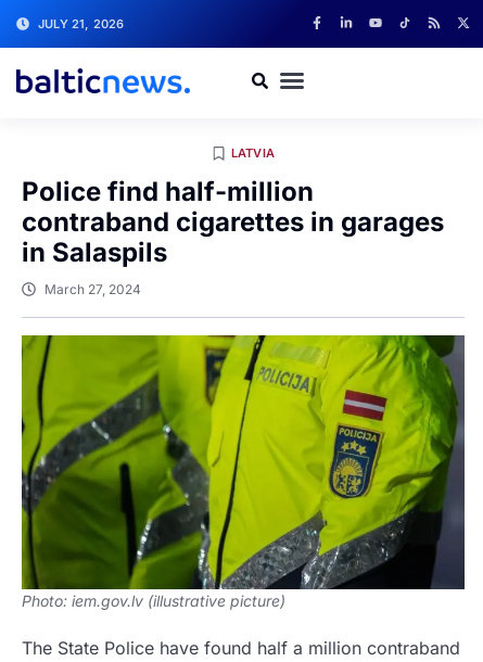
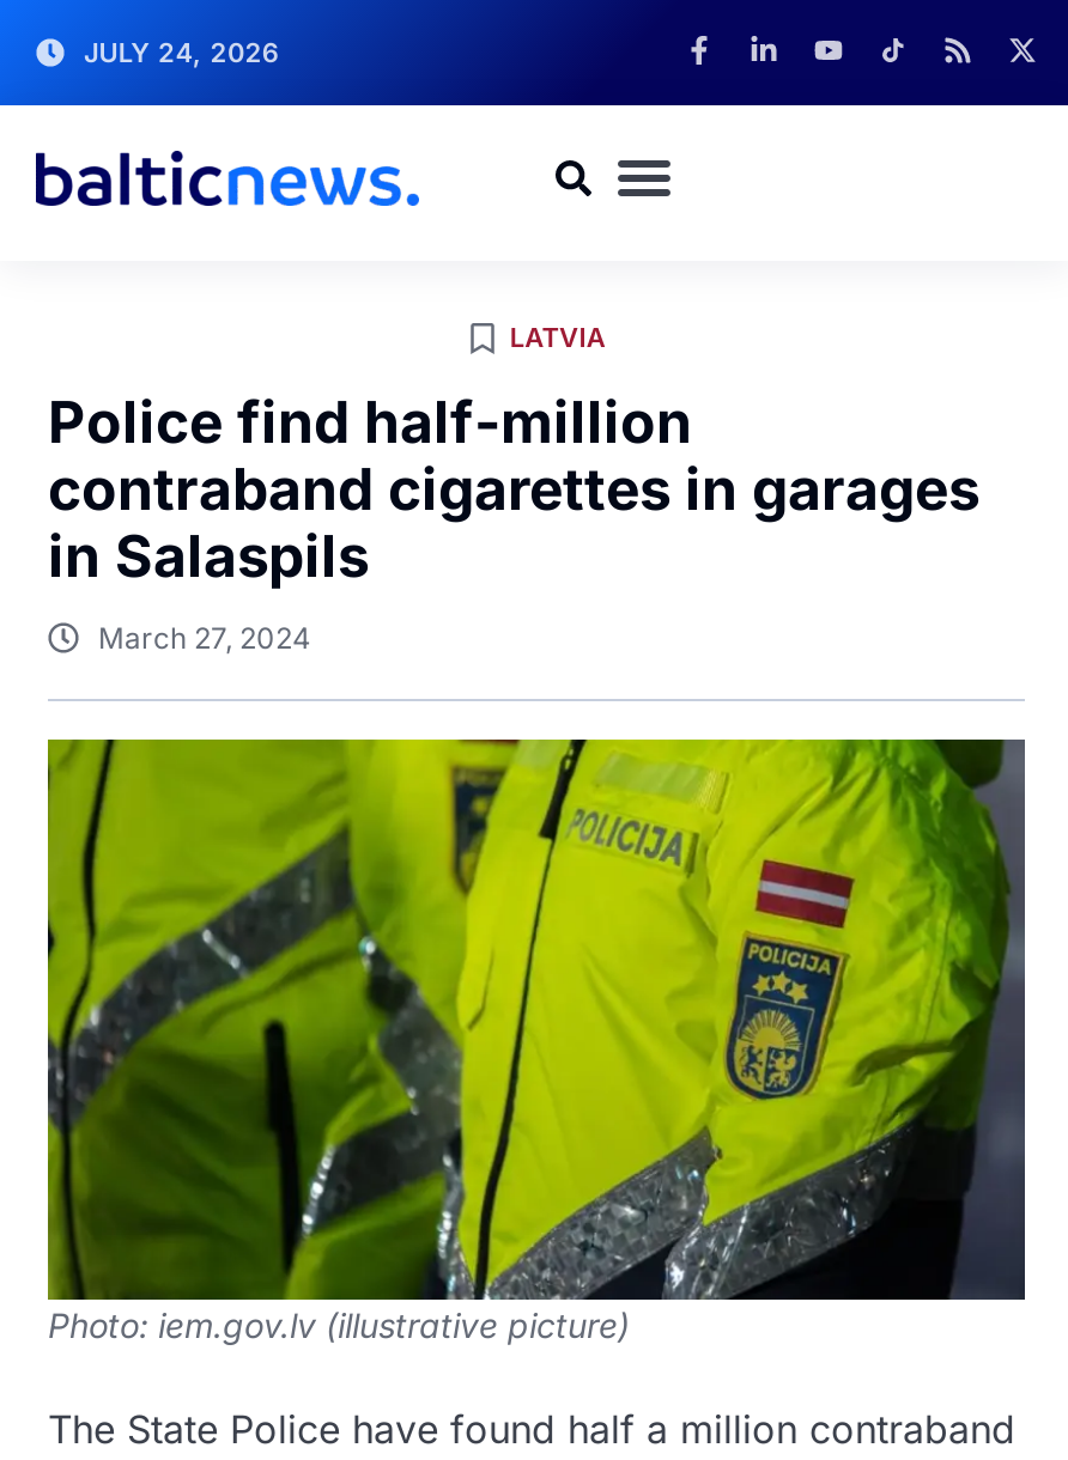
- JULY 21, 2026
+ JULY 24, 2026
